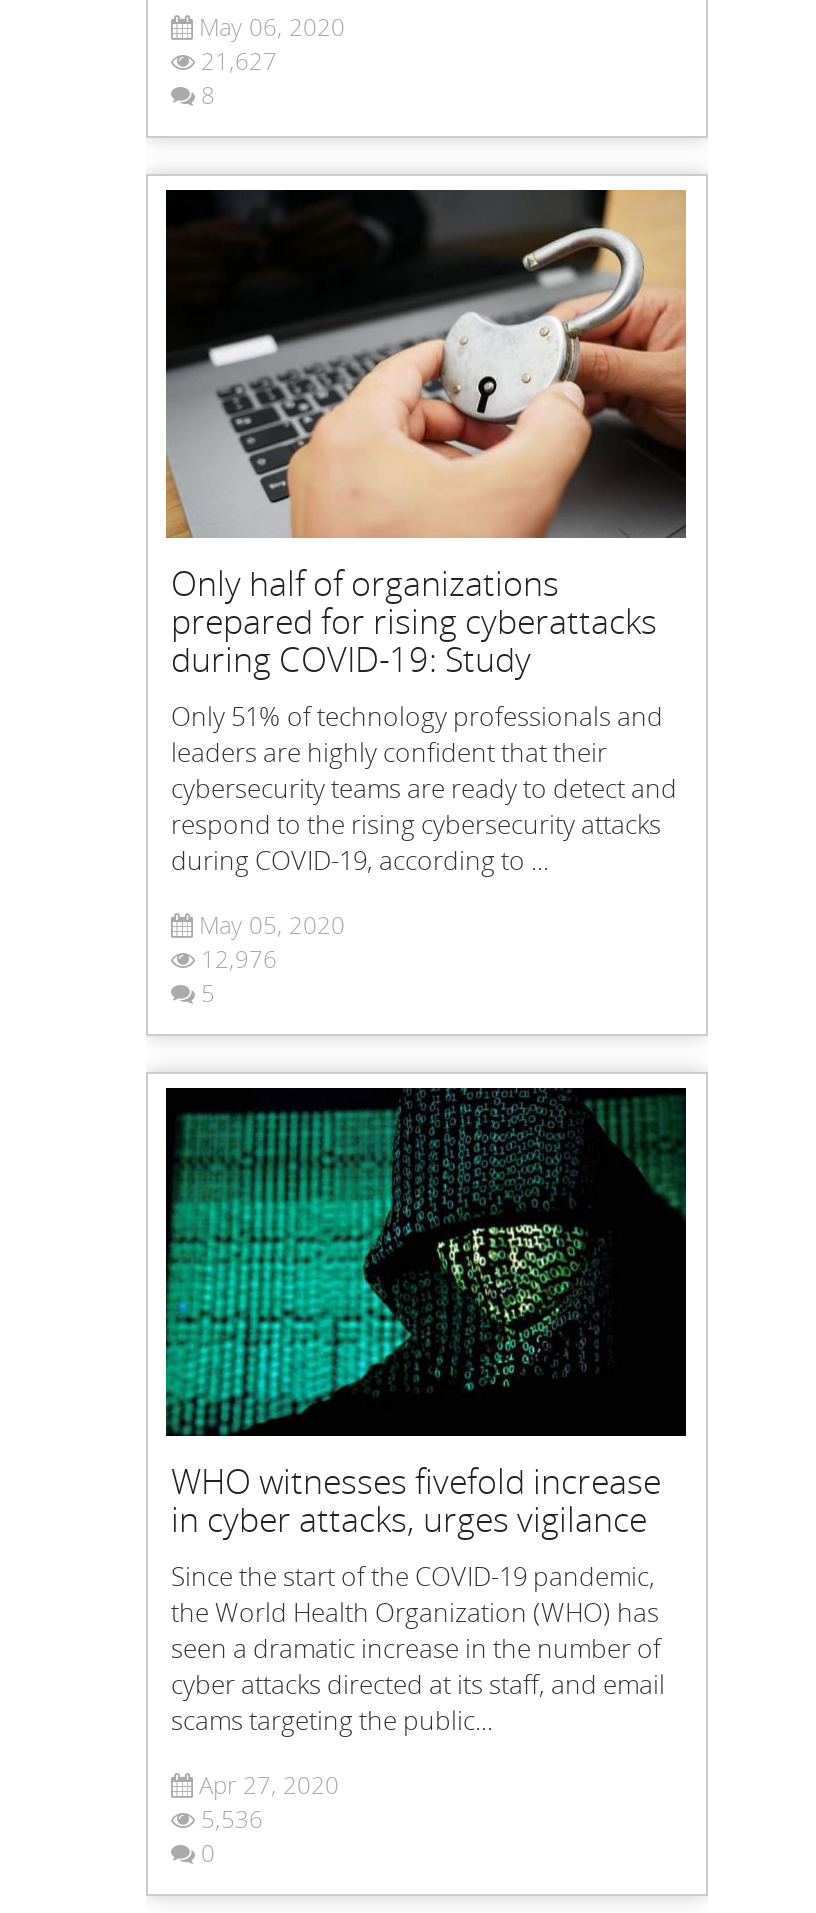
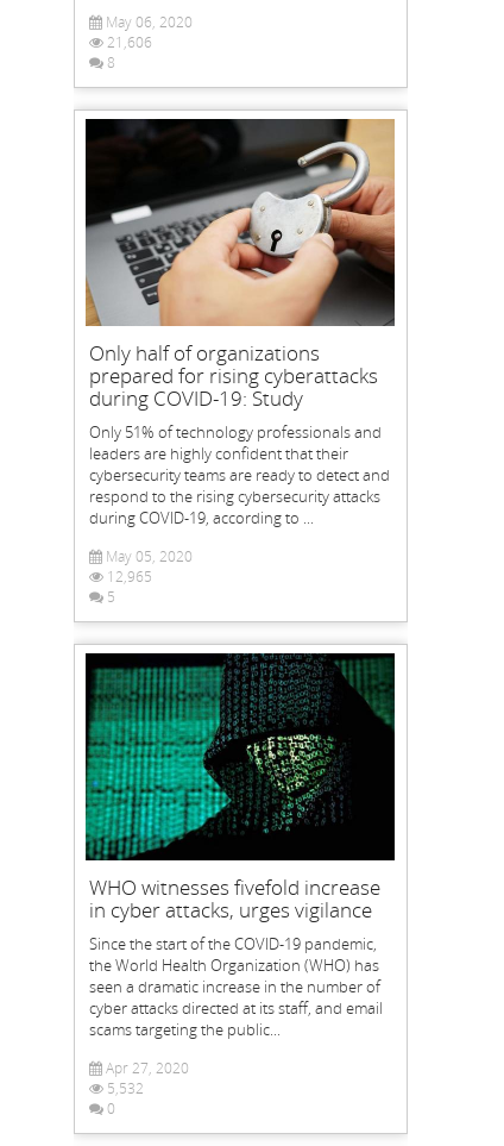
- 21,627
+ 21,606

- 12,976
+ 12,965

- 5,536
+ 5,532
